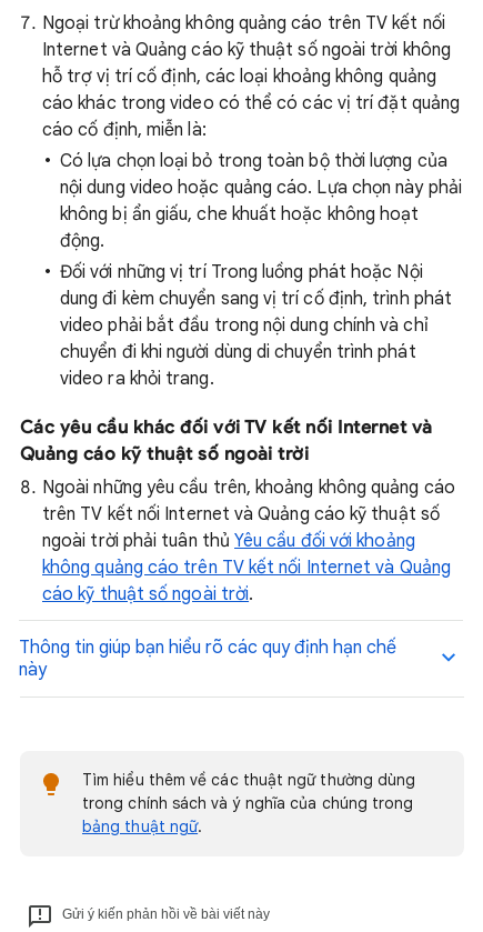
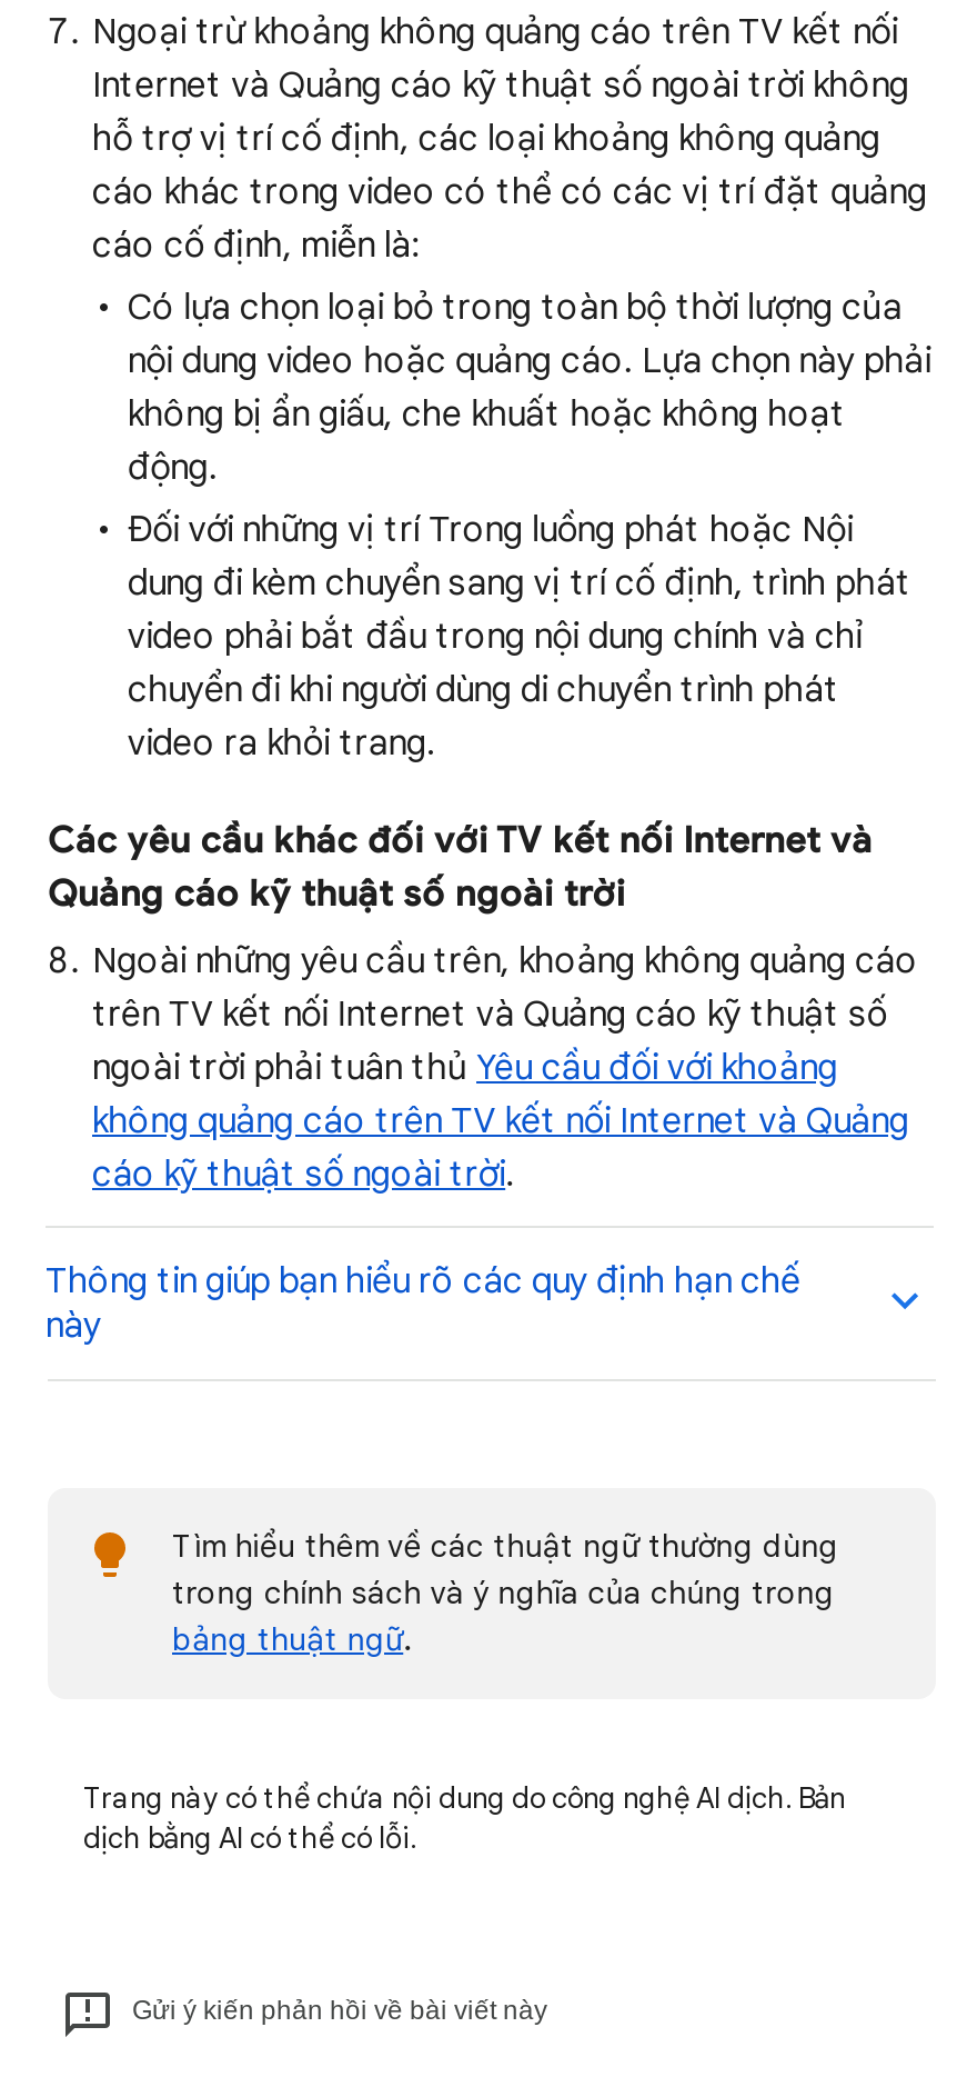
+ Trang này có thể chứa nội dung do công nghệ AI dịch. Bản
+ dịch bằng AI có thể có lỗi.
